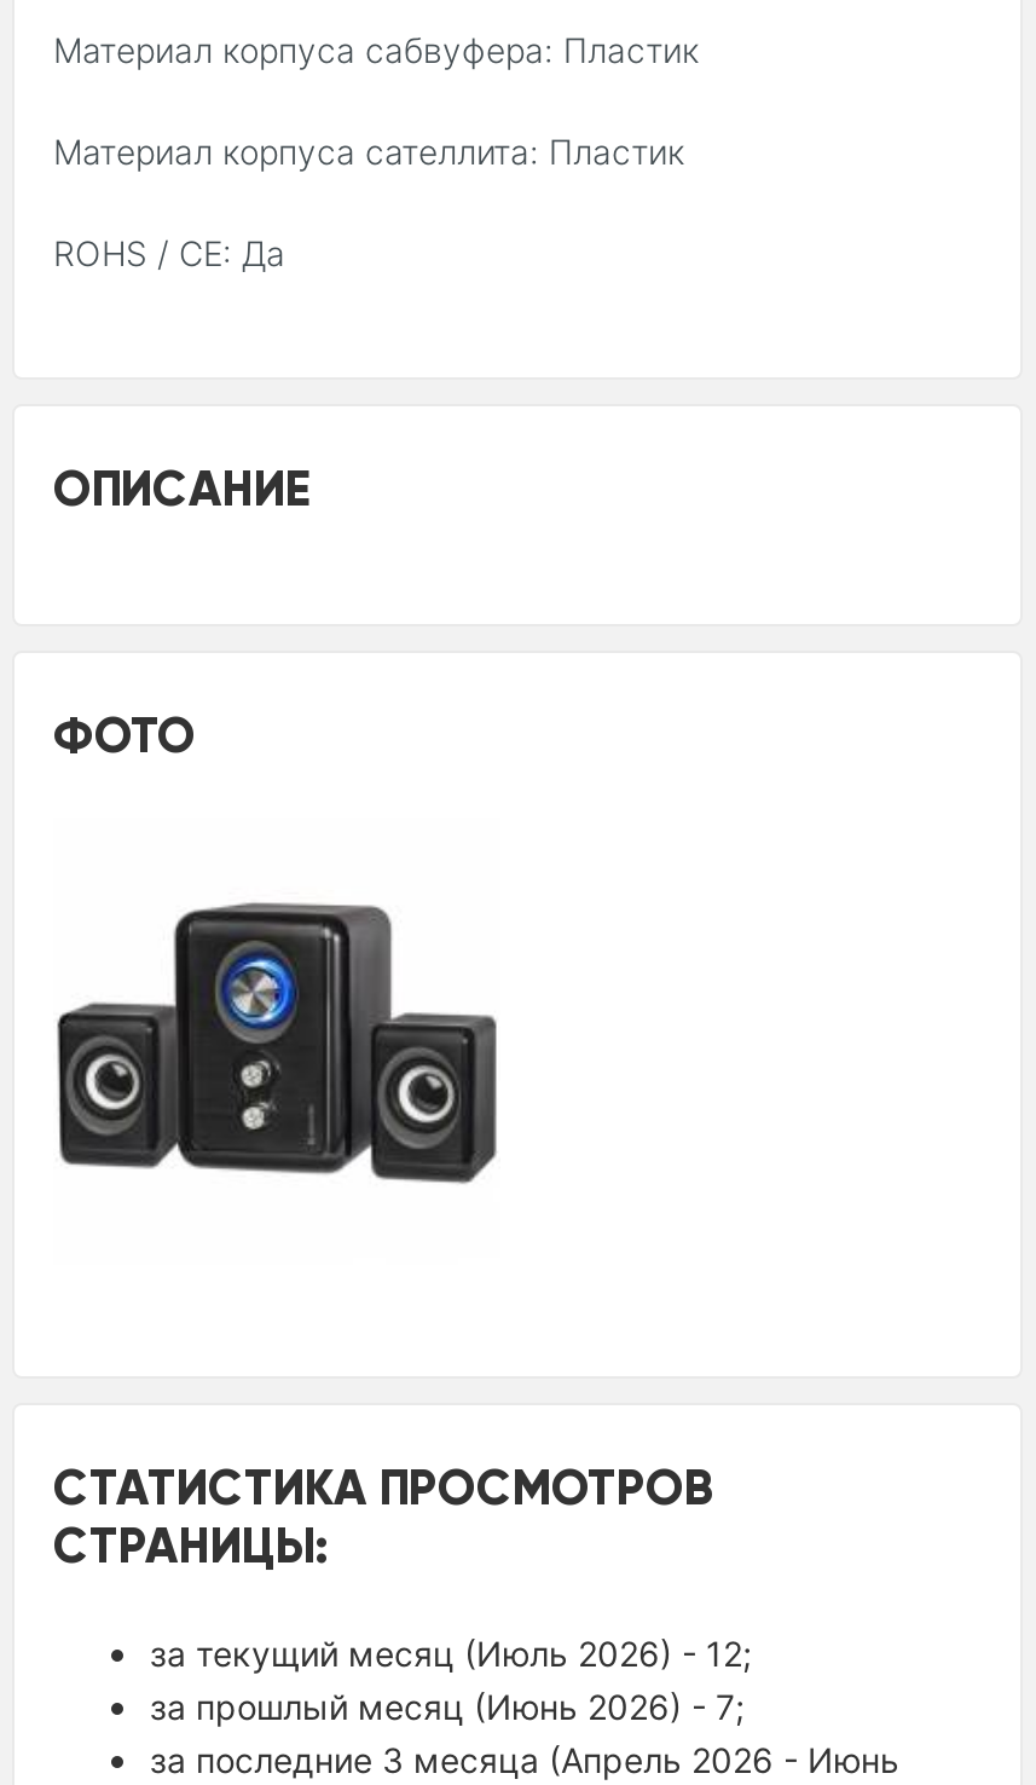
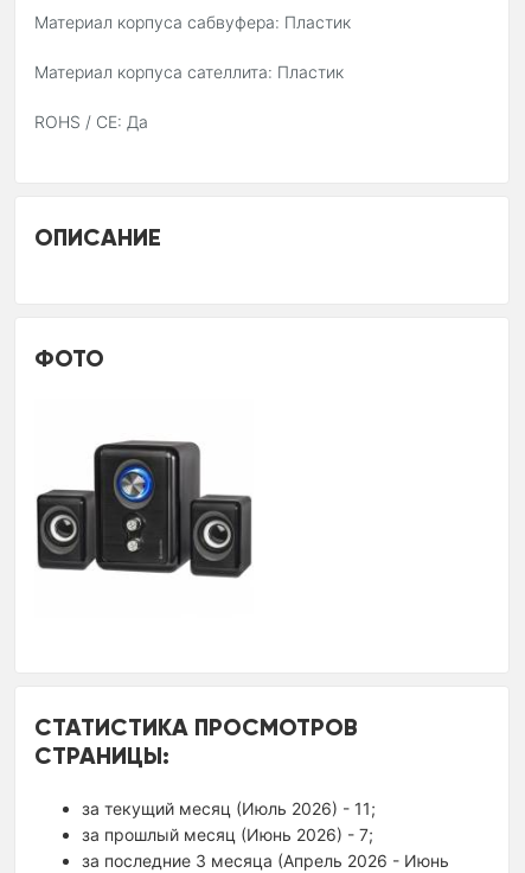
- за текущий месяц (Июль 2026) - 12;
+ за текущий месяц (Июль 2026) - 11;
